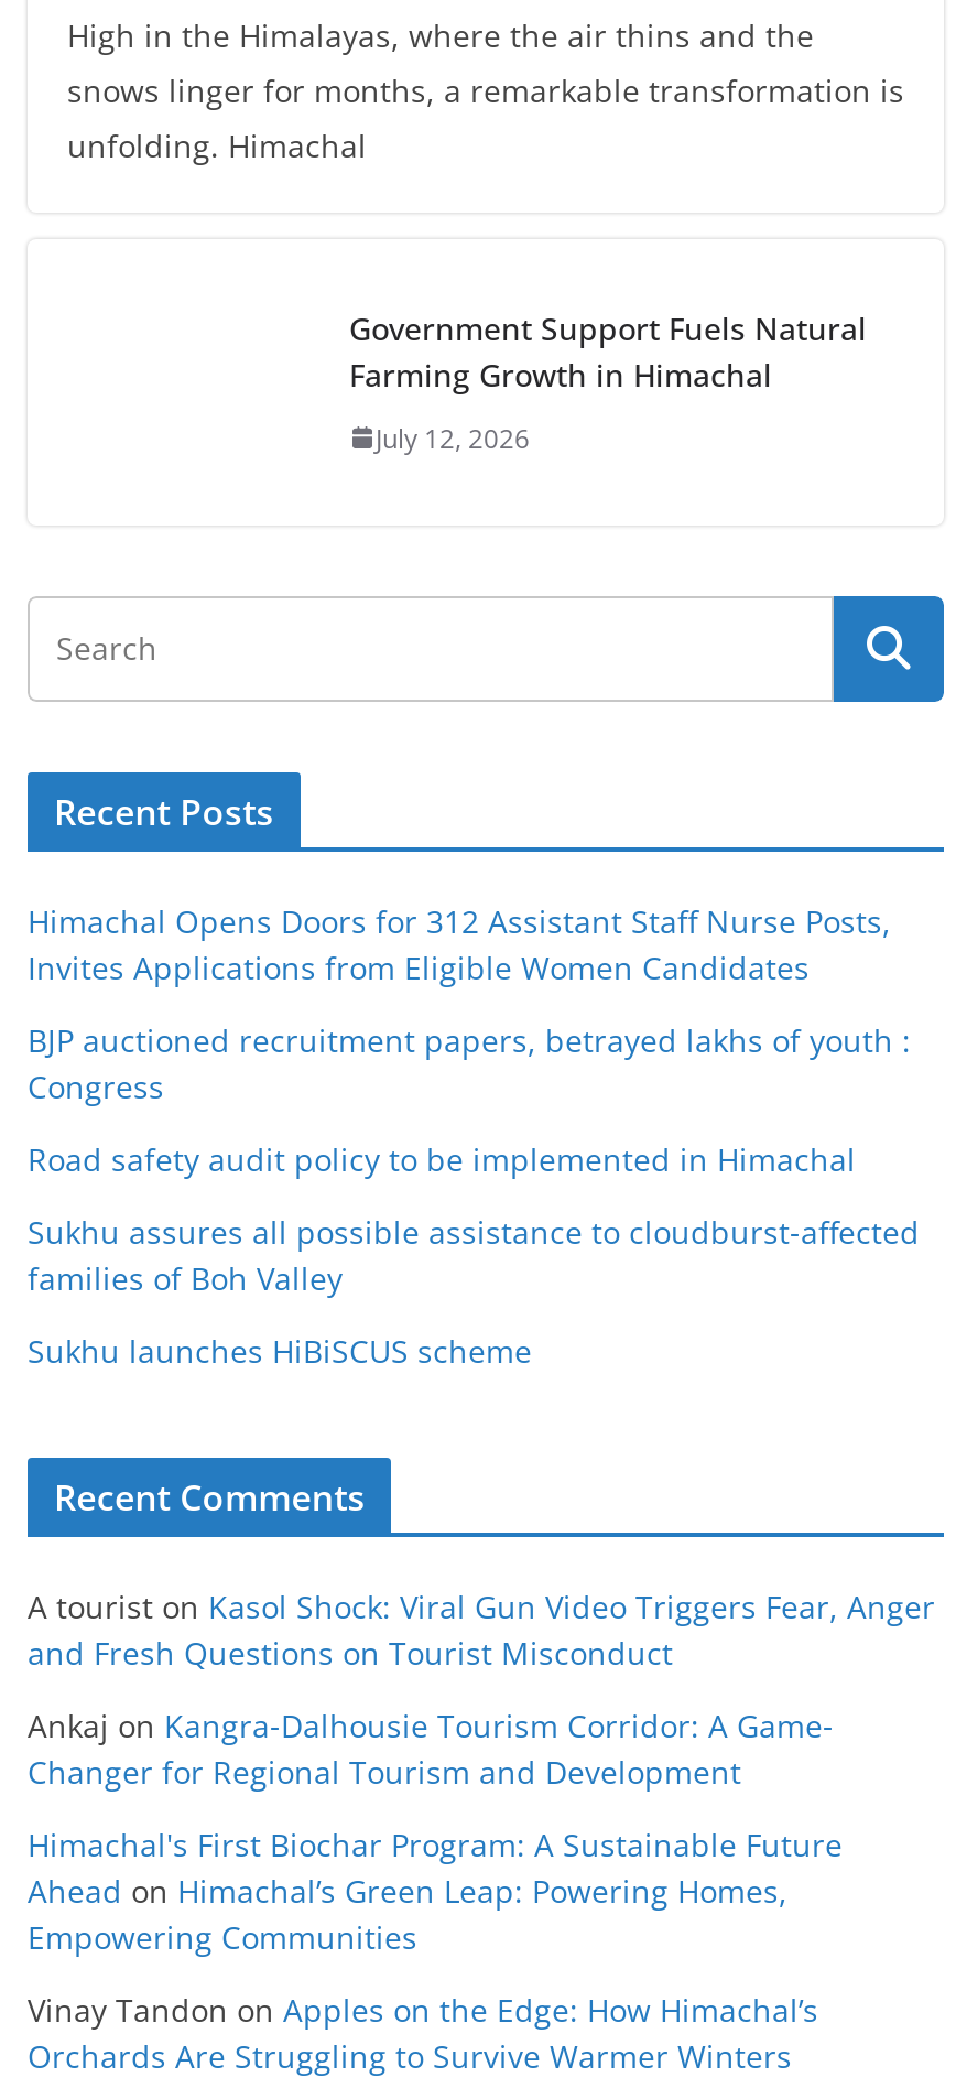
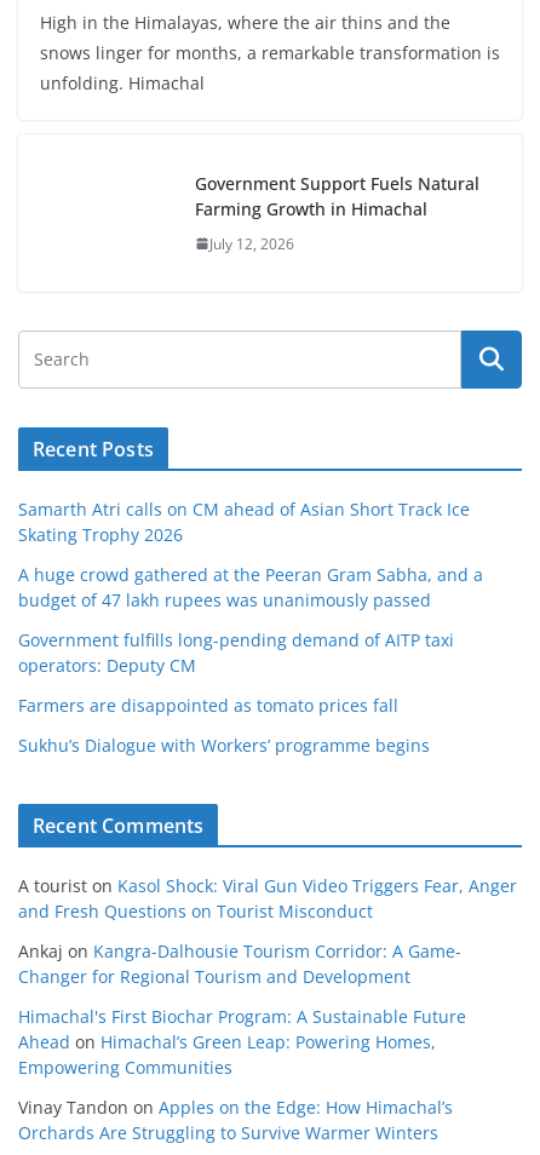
- Himachal Opens Doors for 312 Assistant Staff Nurse Posts,
- Invites Applications from Eligible Women Candidates
+ Samarth Atri calls on CM ahead of Asian Short Track Ice
+ Skating Trophy 2026

- BJP auctioned recruitment papers, betrayed lakhs of youth :
- Congress
+ A huge crowd gathered at the Peeran Gram Sabha, and a
+ budget of 47 lakh rupees was unanimously passed

- Road safety audit policy to be implemented in Himachal
+ Government fulfills long-pending demand of AITP taxi
+ operators: Deputy CM

- Sukhu assures all possible assistance to cloudburst-affected
- families of Boh Valley
+ Farmers are disappointed as tomato prices fall

- Sukhu launches HiBiSCUS scheme
+ Sukhu’s Dialogue with Workers’ programme begins
